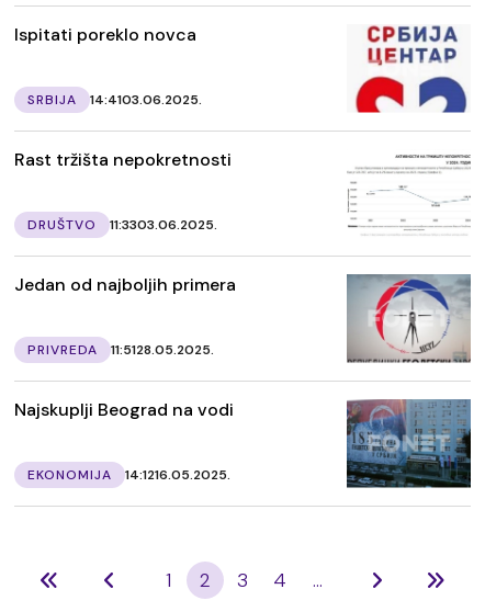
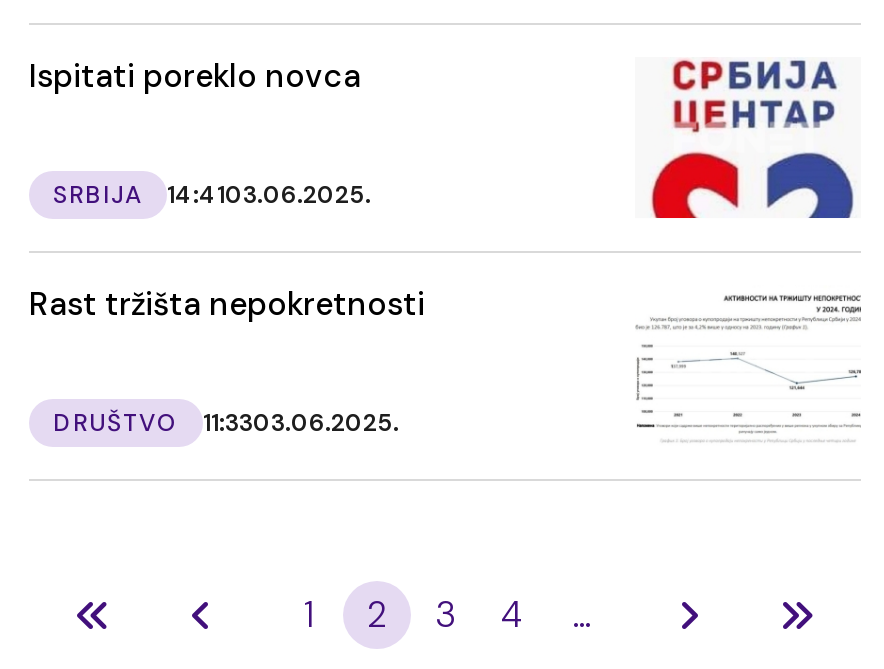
- Jedan od najboljih primera
- PRIVREDA
- 11:5128.05.2025.
- Najskuplji Beograd na vodi
- EKONOMIJA
- 14:1216.05.2025.

- [image]

- [image]
